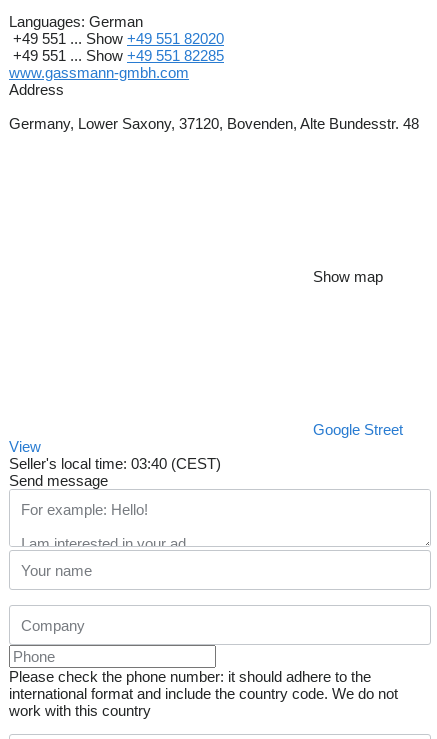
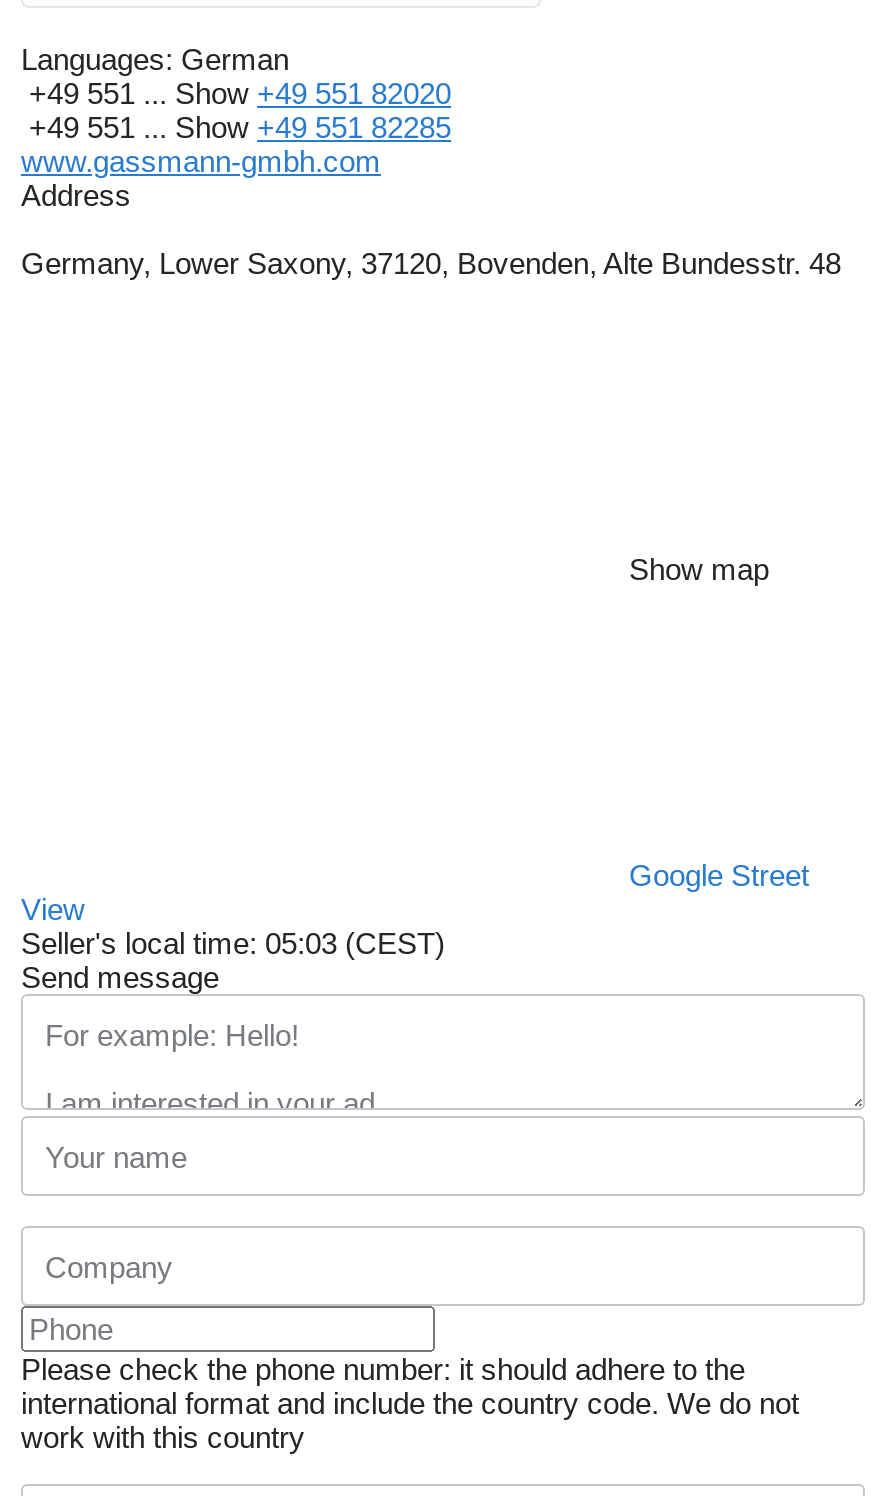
- Seller's local time: 03:40 (CEST)
+ Seller's local time: 05:03 (CEST)
